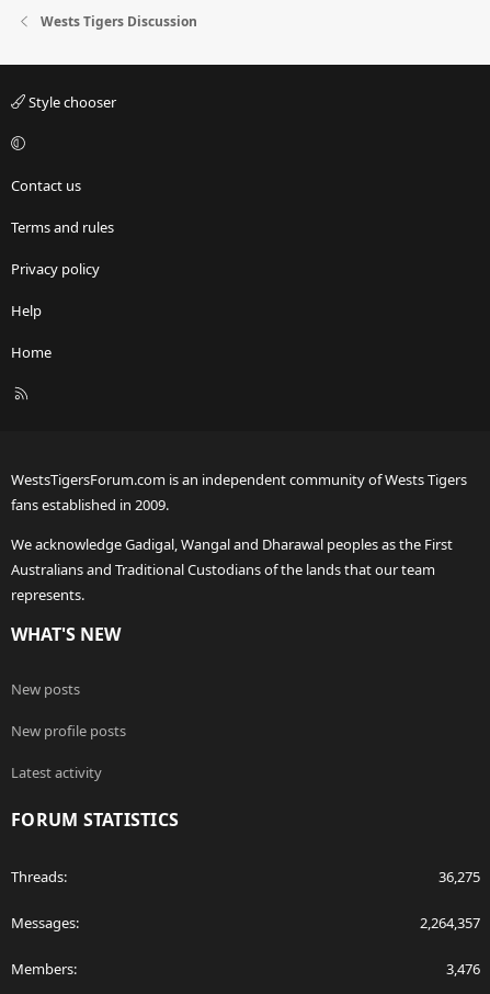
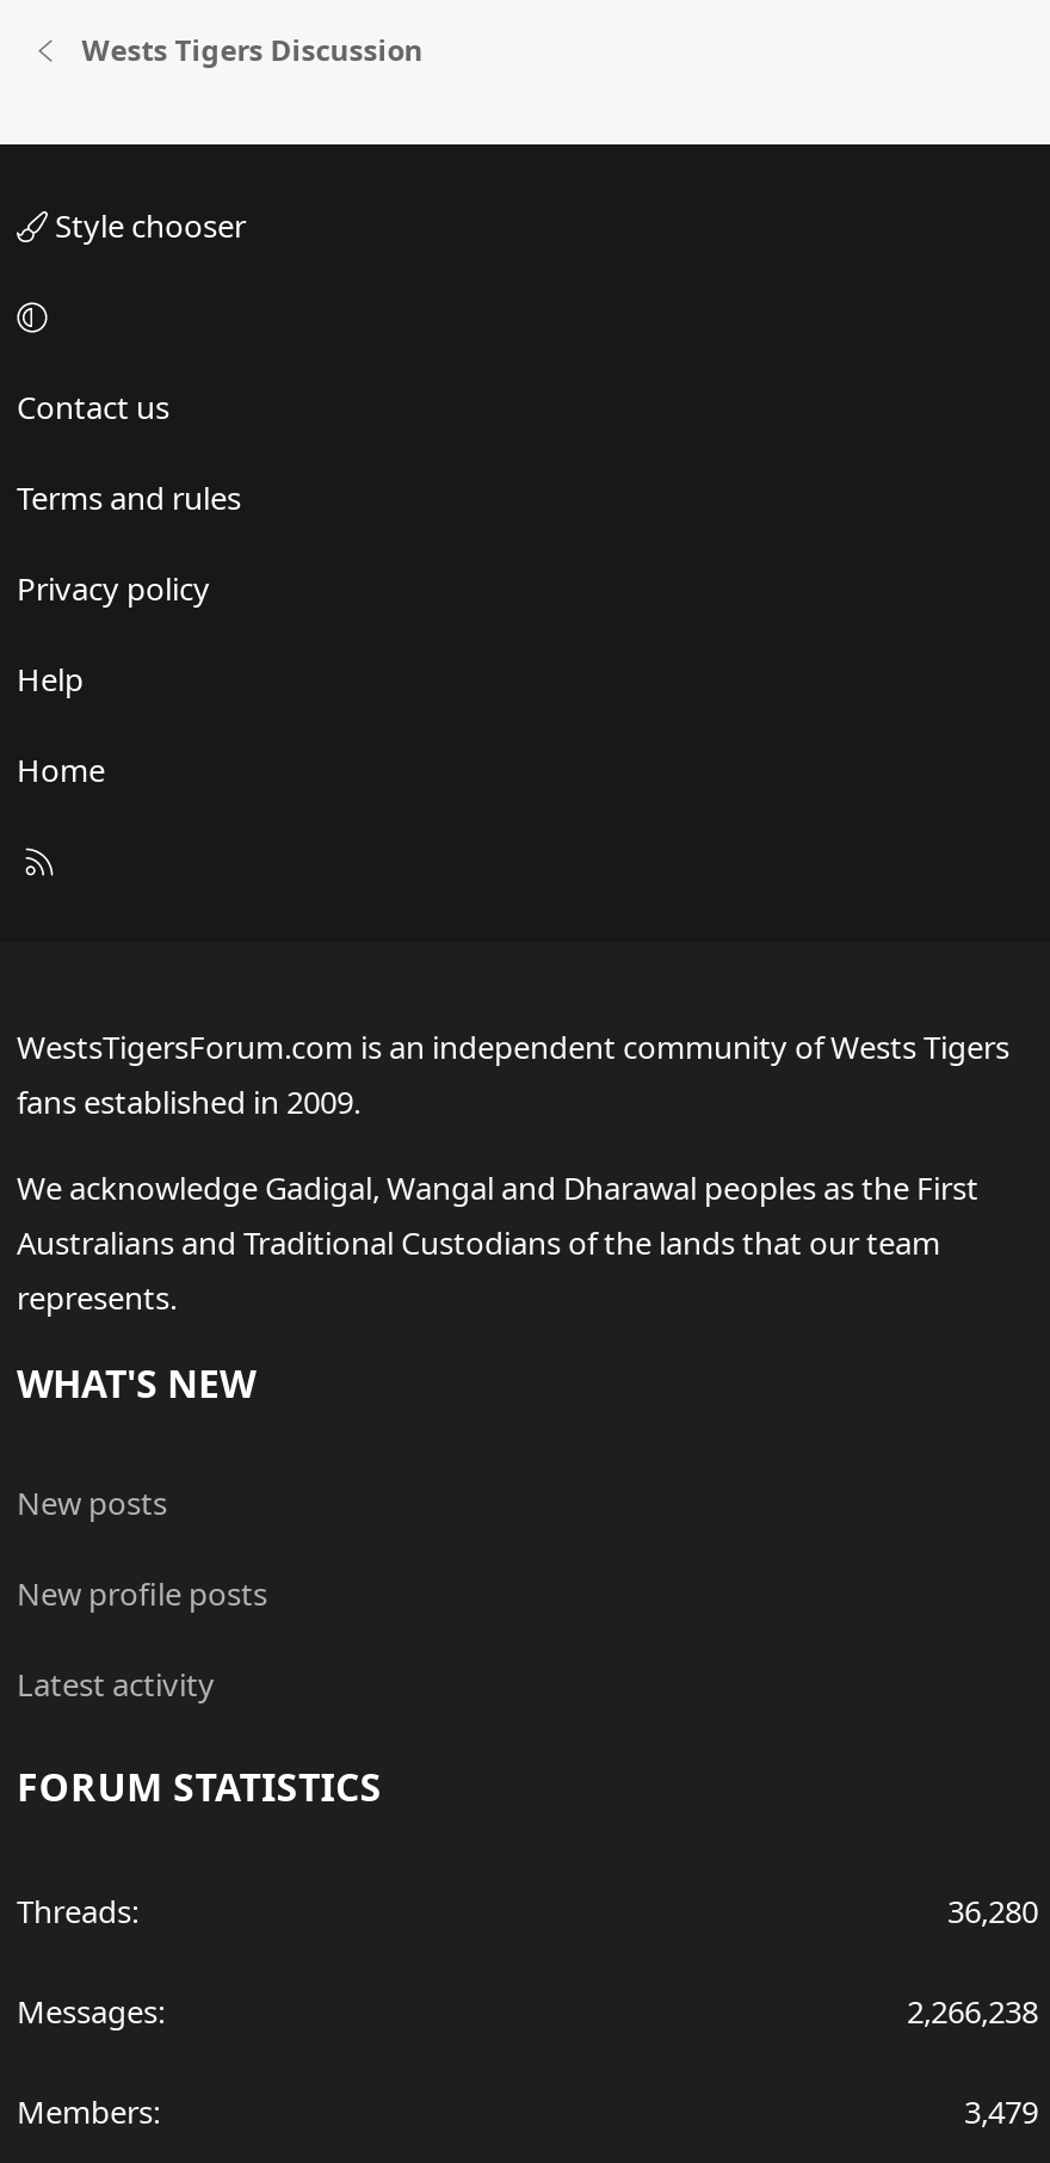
- 36,275
+ 36,280

- 2,264,357
+ 2,266,238

- 3,476
+ 3,479
